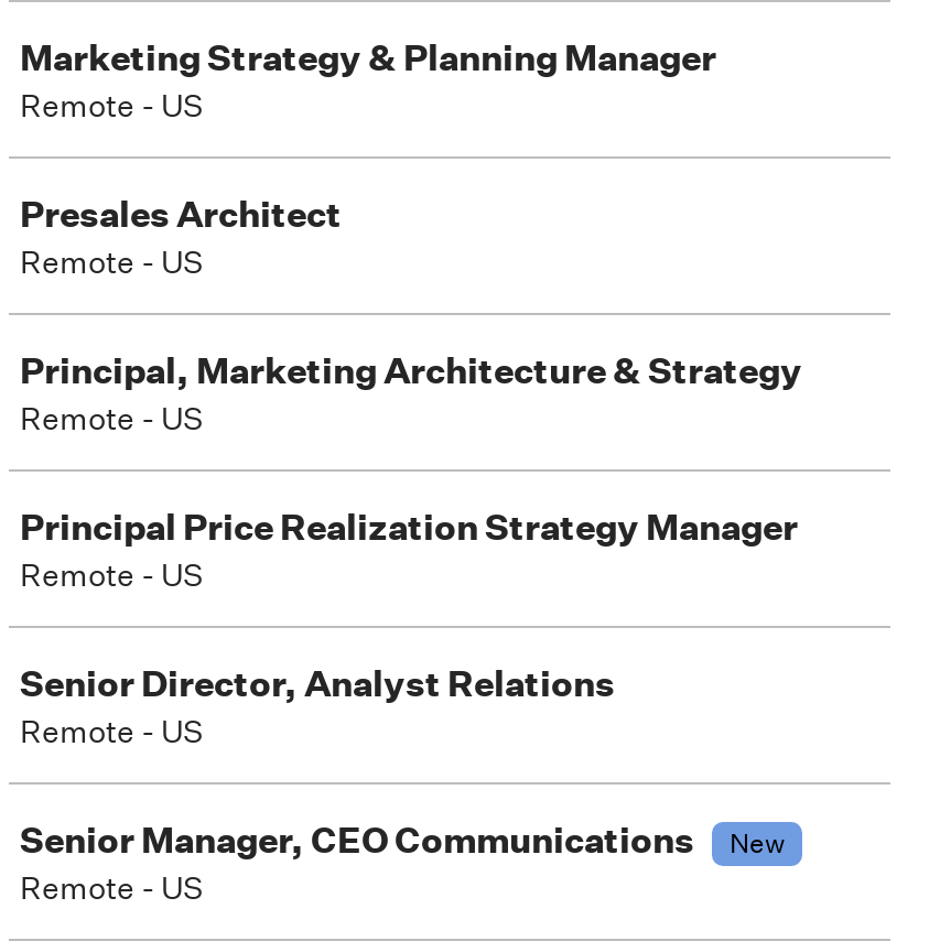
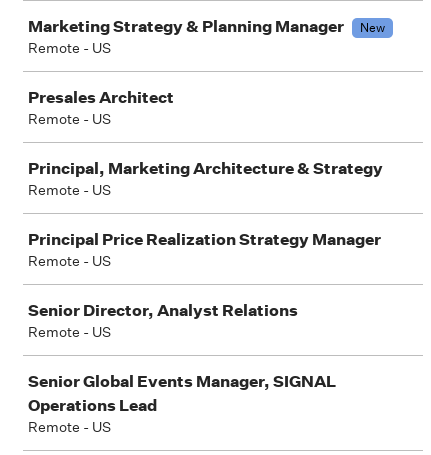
+ New

- Senior Manager, CEO Communications
- New
+ Senior Global Events Manager, SIGNAL
+ Operations Lead
